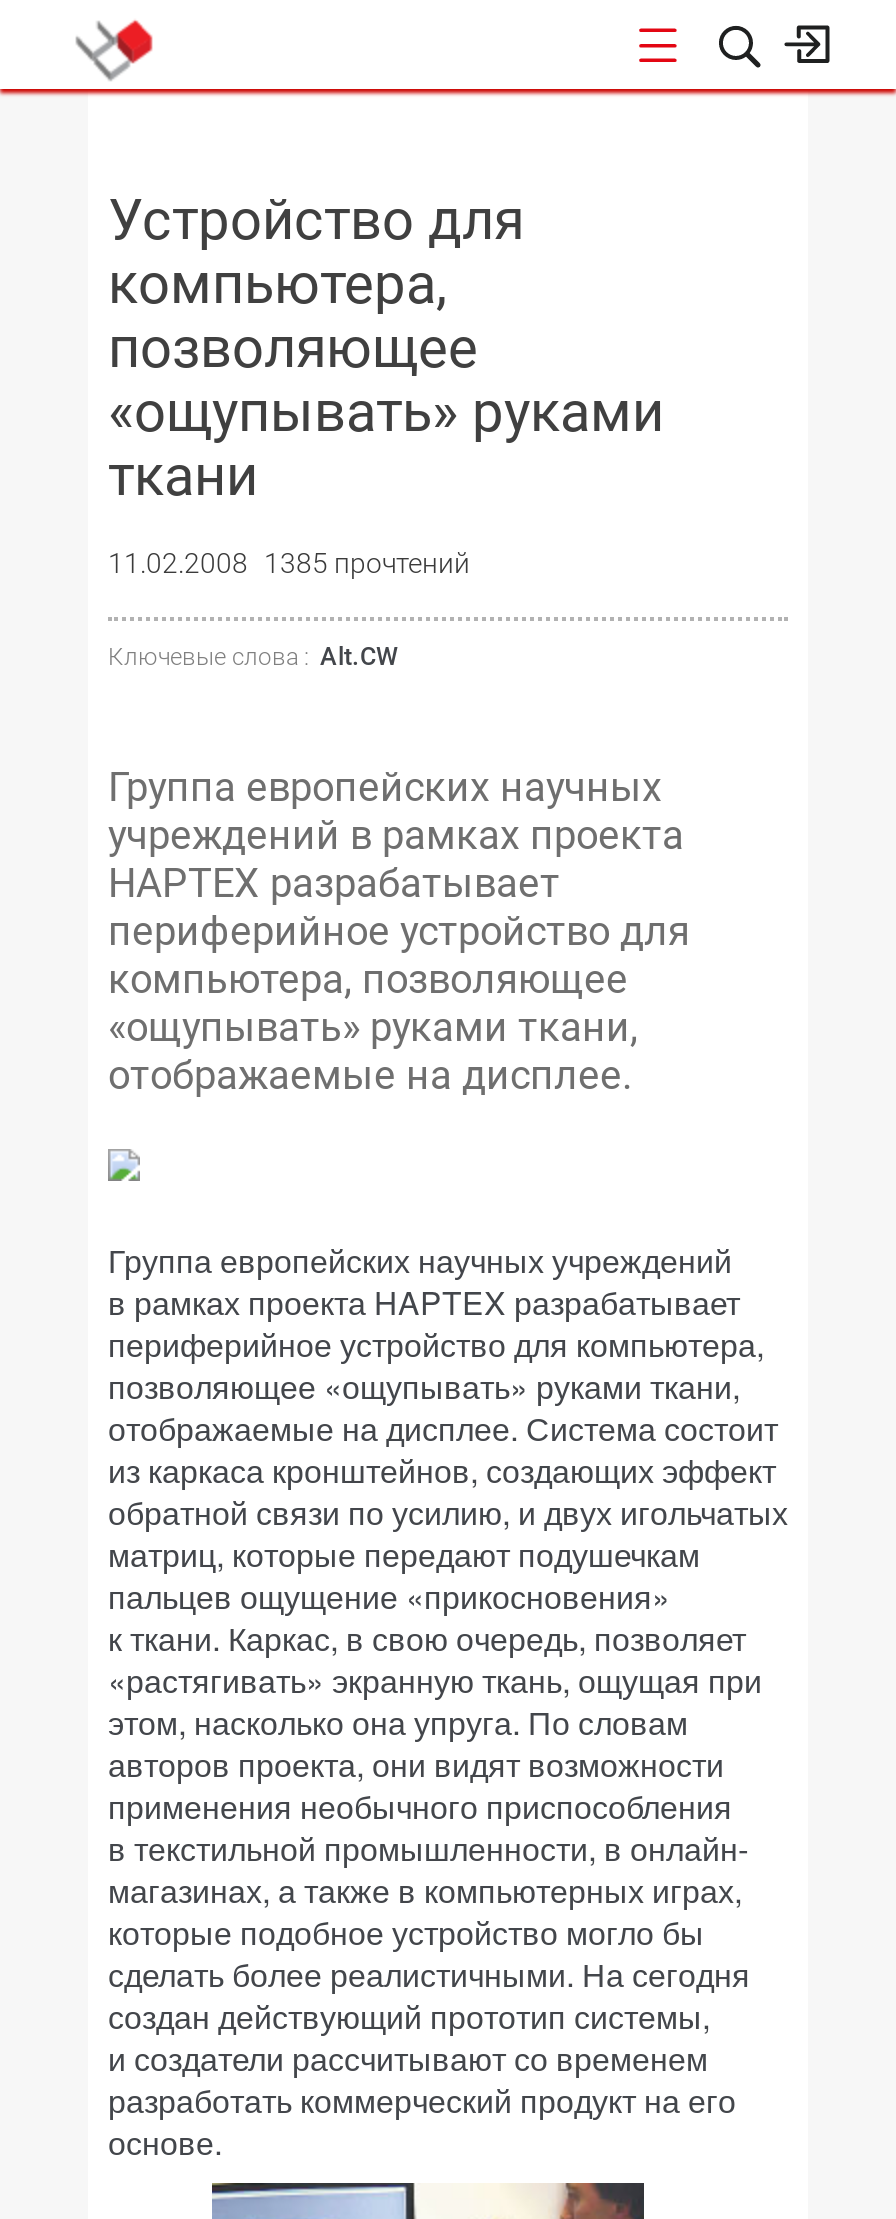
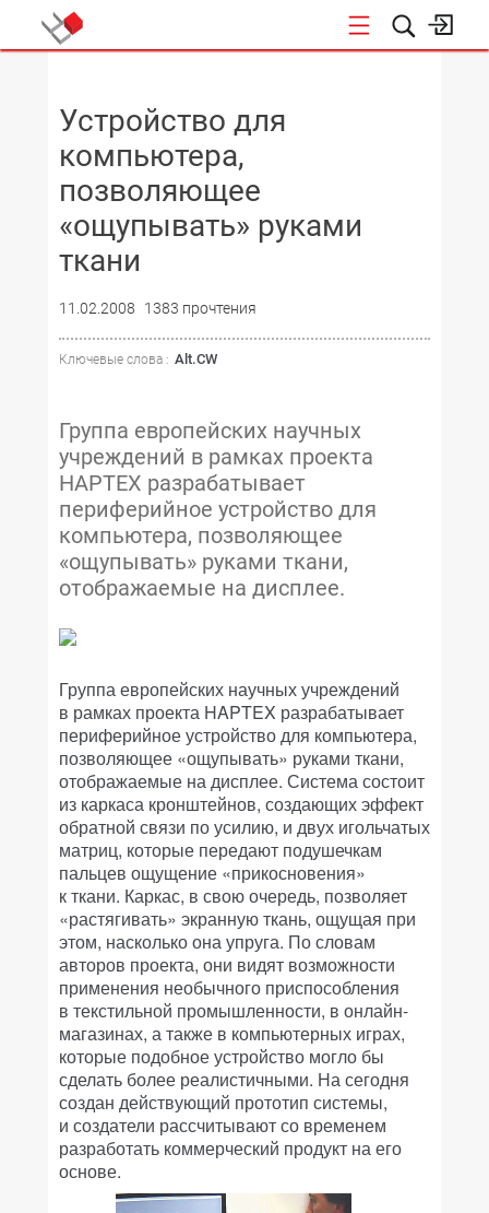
- 11.02.2008 1385 прочтений
+ 11.02.2008 1383 прочтения
